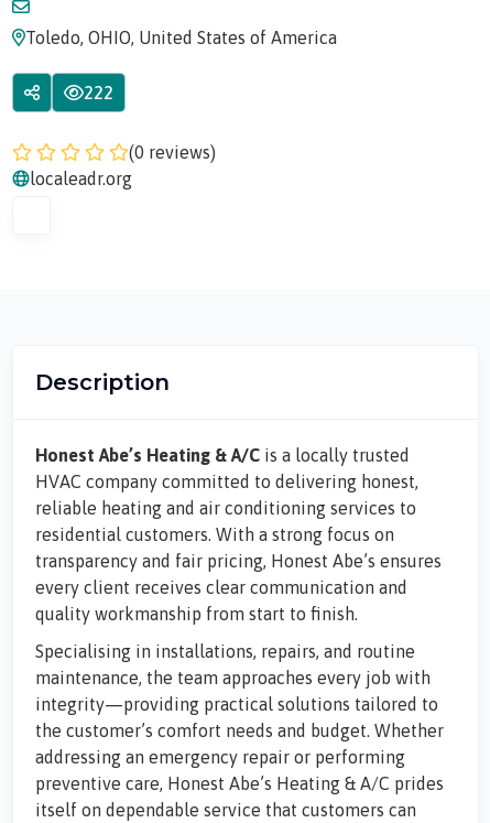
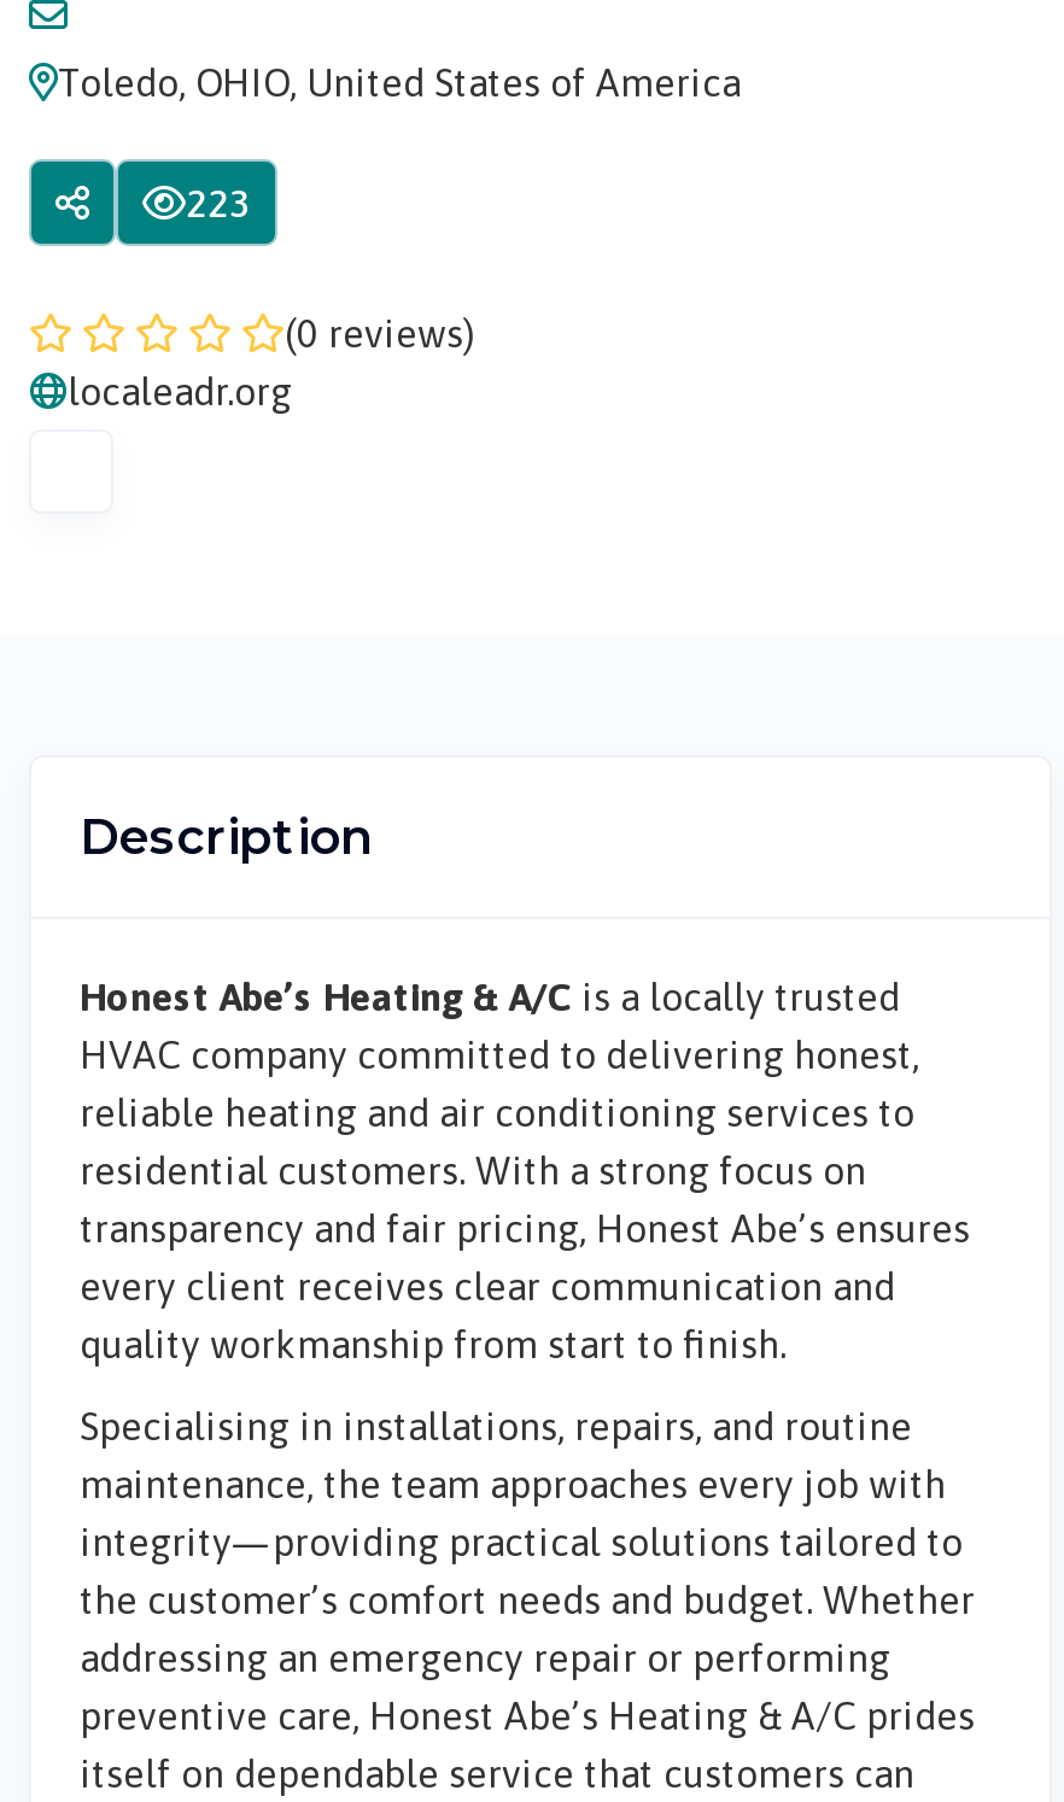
- 222
+ 223
